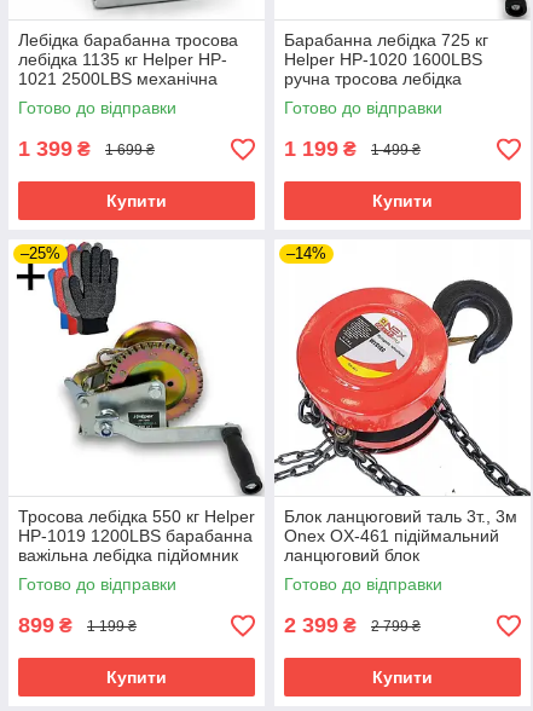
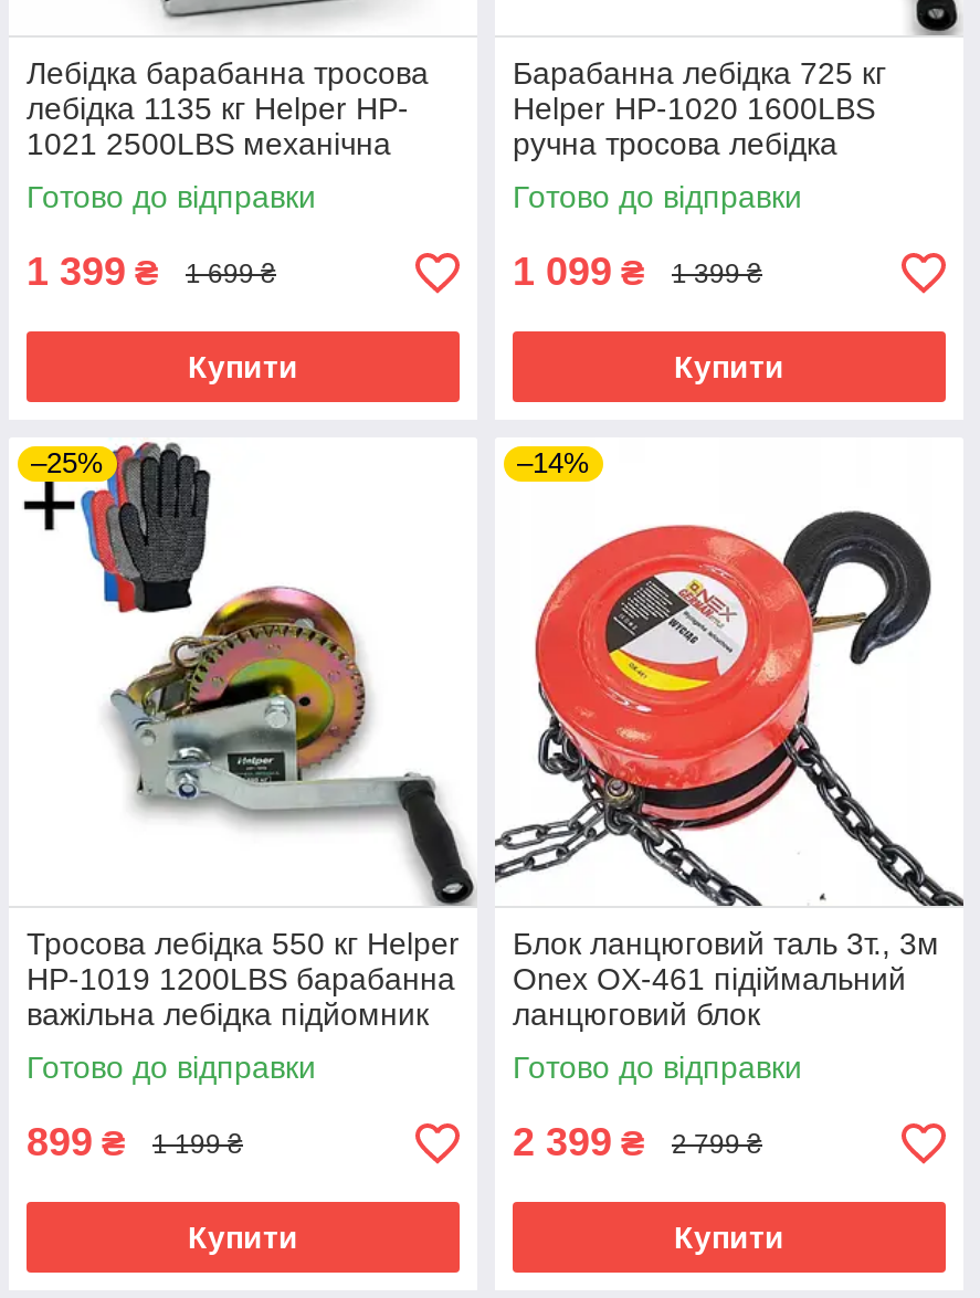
- 1 199 ₴
+ 1 099 ₴

- 1 499 ₴
+ 1 399 ₴
